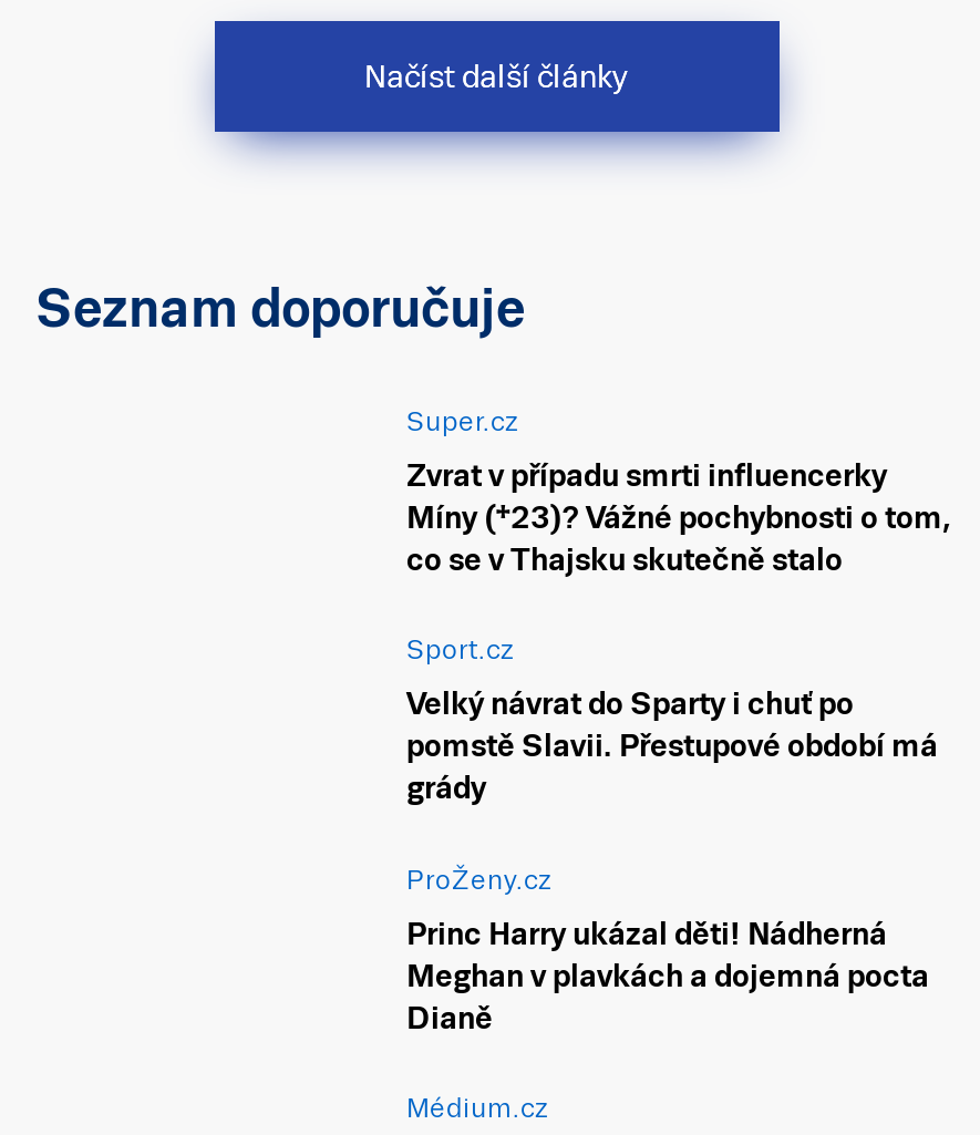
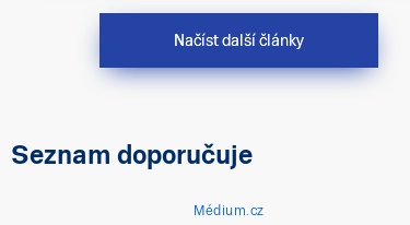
- Super.cz
- Zvrat v případu smrti influencerky
- Míny (†23)? Vážné pochybnosti o tom,
- co se v Thajsku skutečně stalo
- Sport.cz
- Velký návrat do Sparty i chuť po
- pomstě Slavii. Přestupové období má
- grády
- ProŽeny.cz
- Princ Harry ukázal děti! Nádherná
- Meghan v plavkách a dojemná pocta
- Dianě
